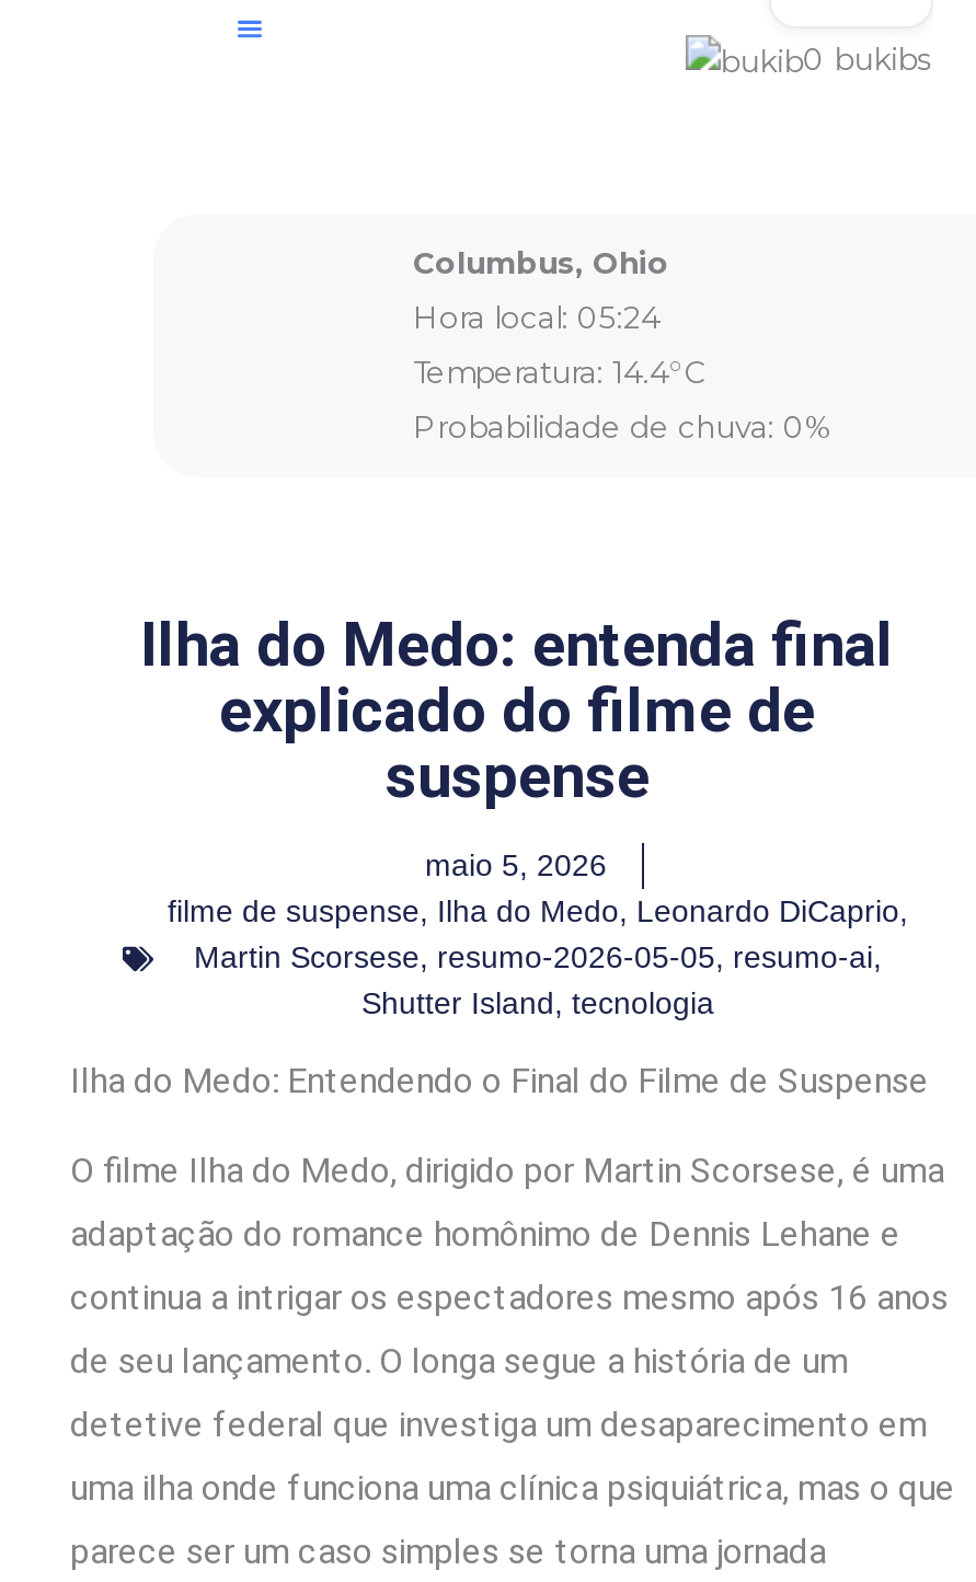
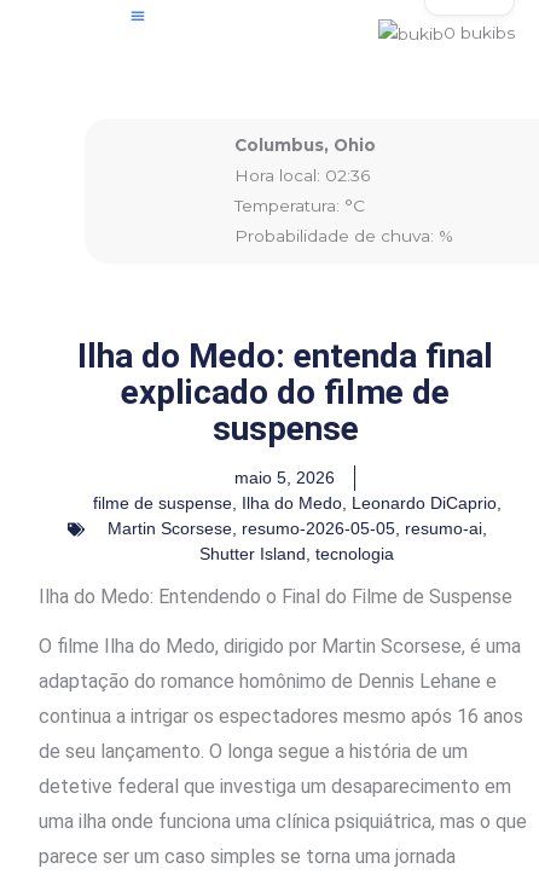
- Hora local: 05:24
+ Hora local: 02:36

- Temperatura: 14.4°C
+ Temperatura: °C

- Probabilidade de chuva: 0%
+ Probabilidade de chuva: %
